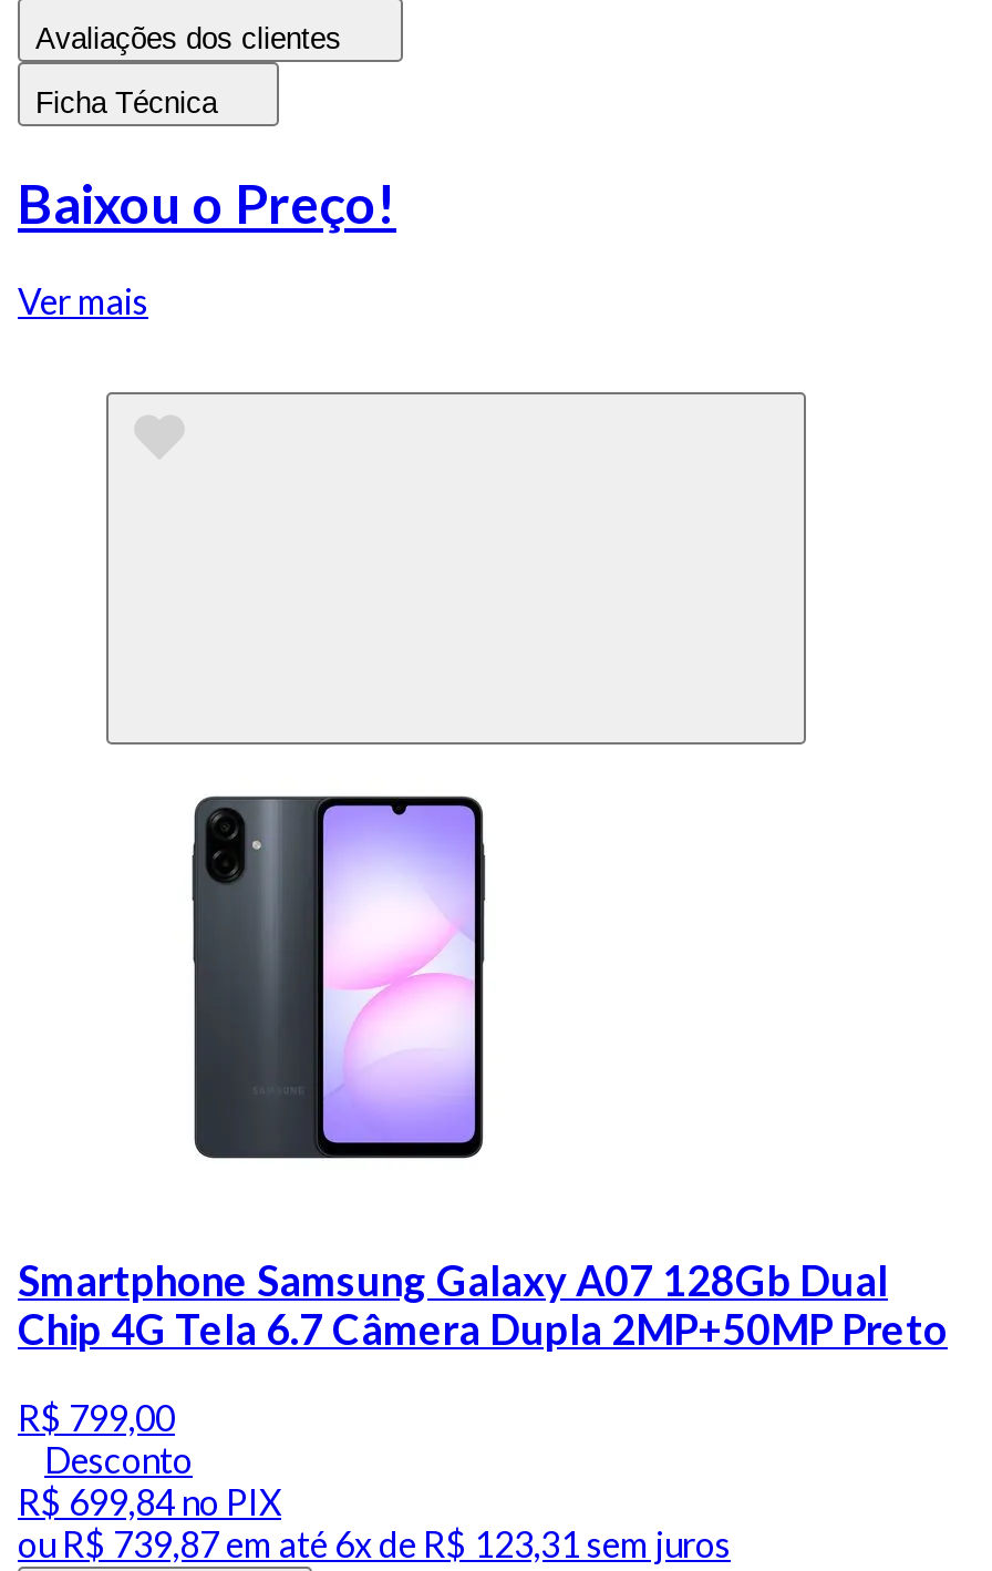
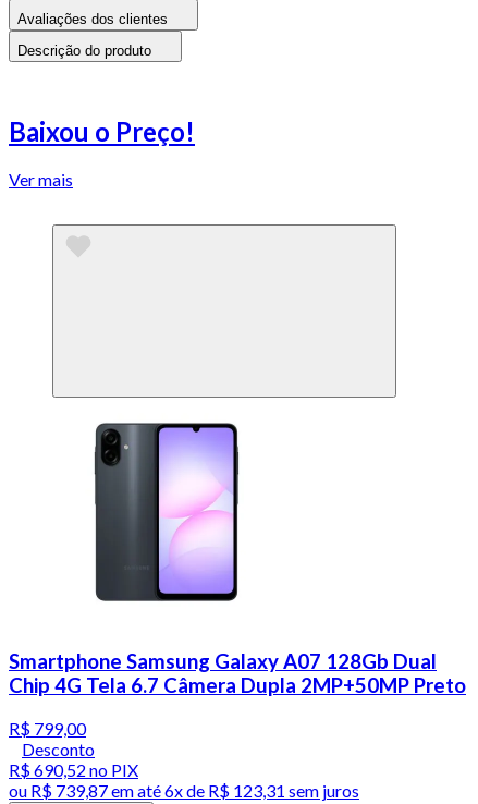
- Ficha Técnica
+ Descrição do produto

- R$ 699,84 no PIX
+ R$ 690,52 no PIX
